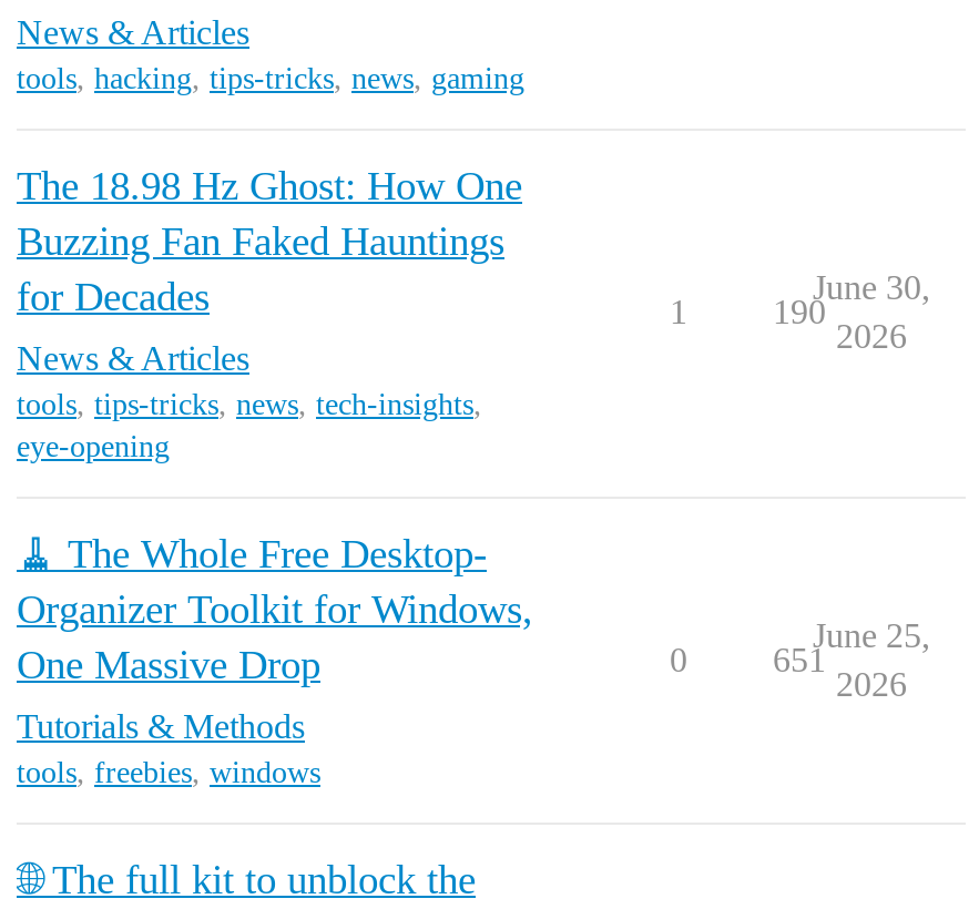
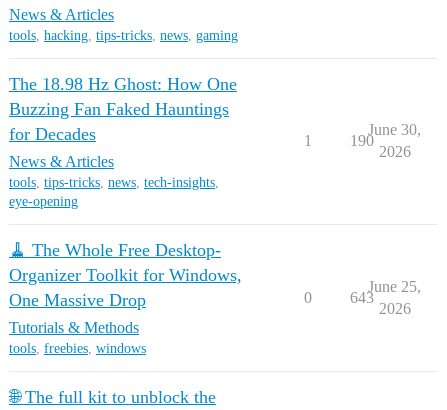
- 651
+ 643
